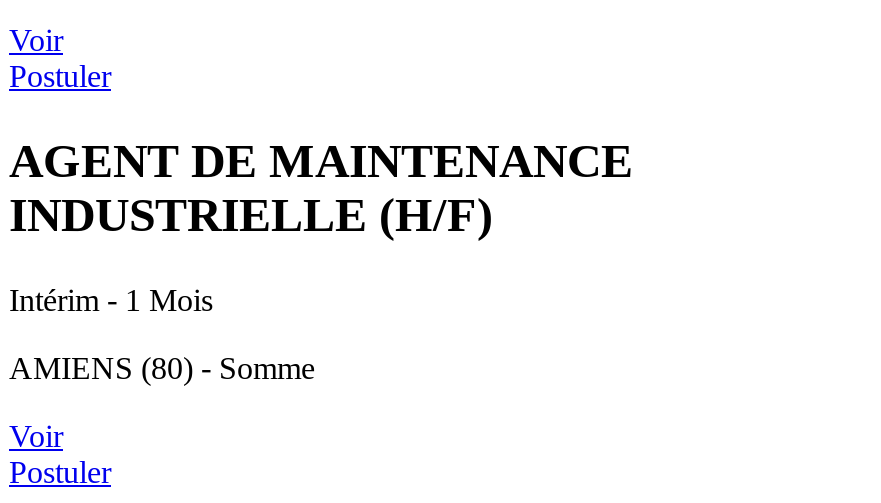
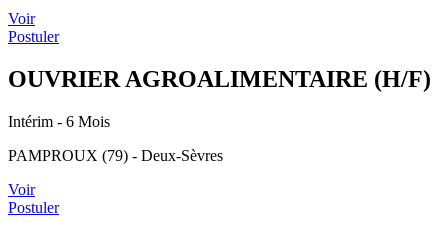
- AGENT DE MAINTENANCE
- INDUSTRIELLE (H/F)
+ OUVRIER AGROALIMENTAIRE (H/F)

- Intérim - 1 Mois
+ Intérim - 6 Mois

- AMIENS (80) - Somme
+ PAMPROUX (79) - Deux-Sèvres
